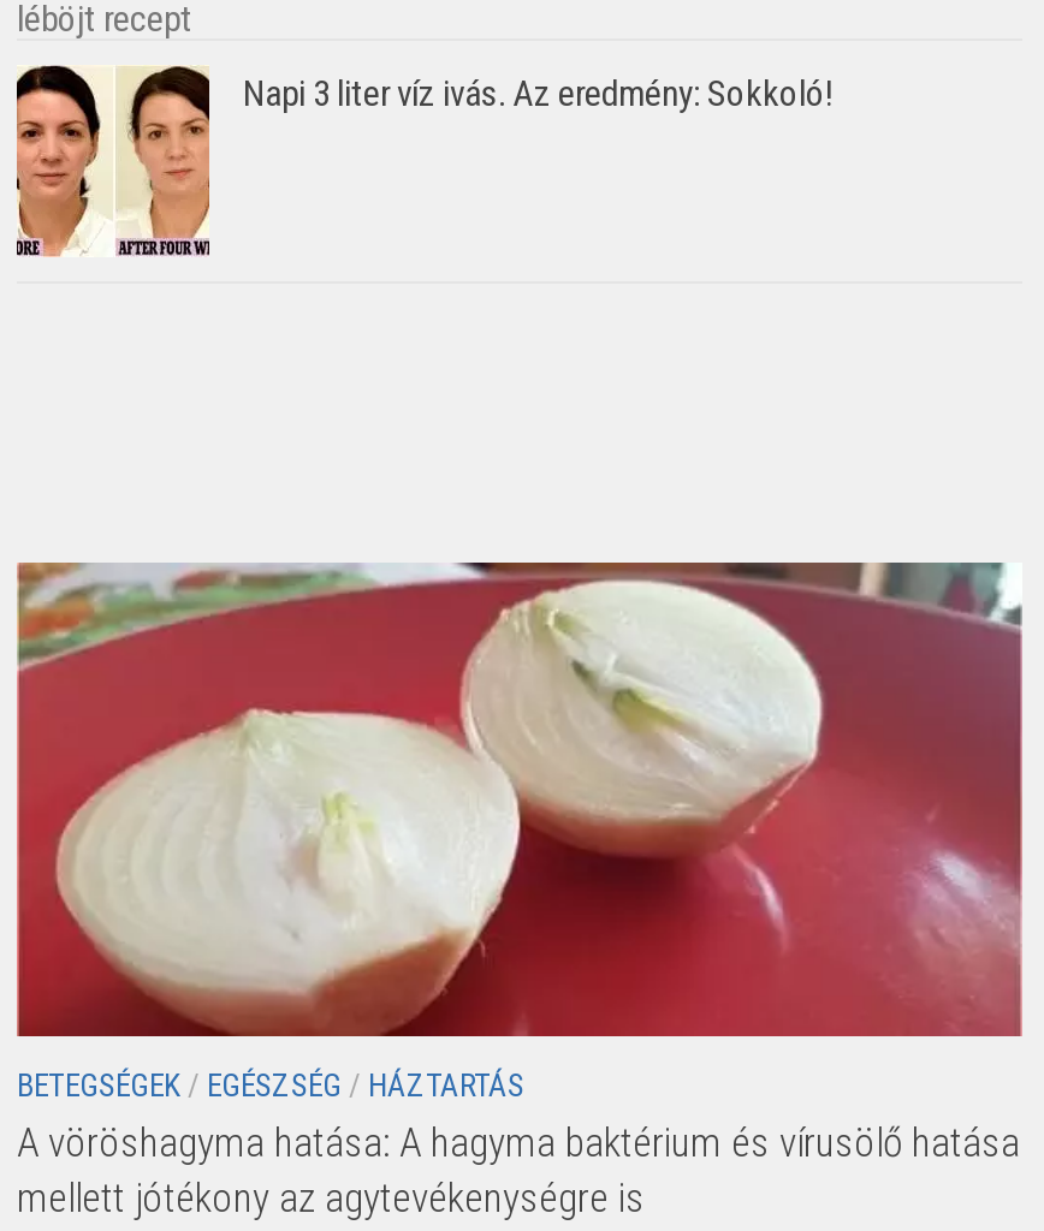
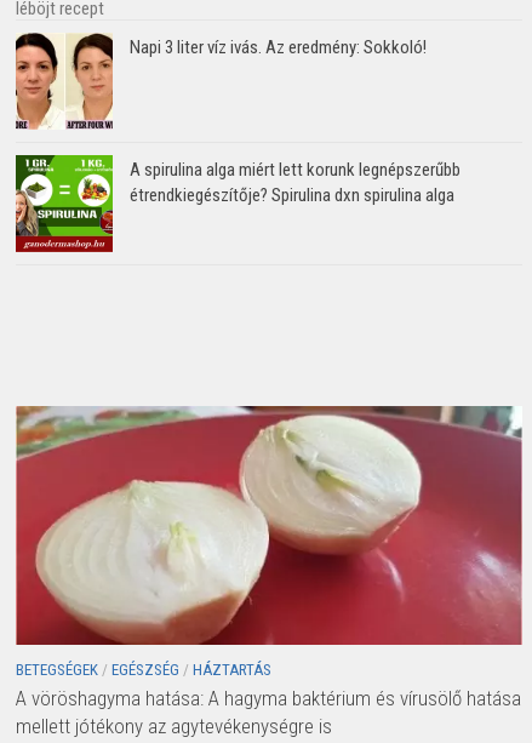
+ [image]
+ A spirulina alga miért lett korunk legnépszerűbb
+ étrendkiegészítője? Spirulina dxn spirulina alga
